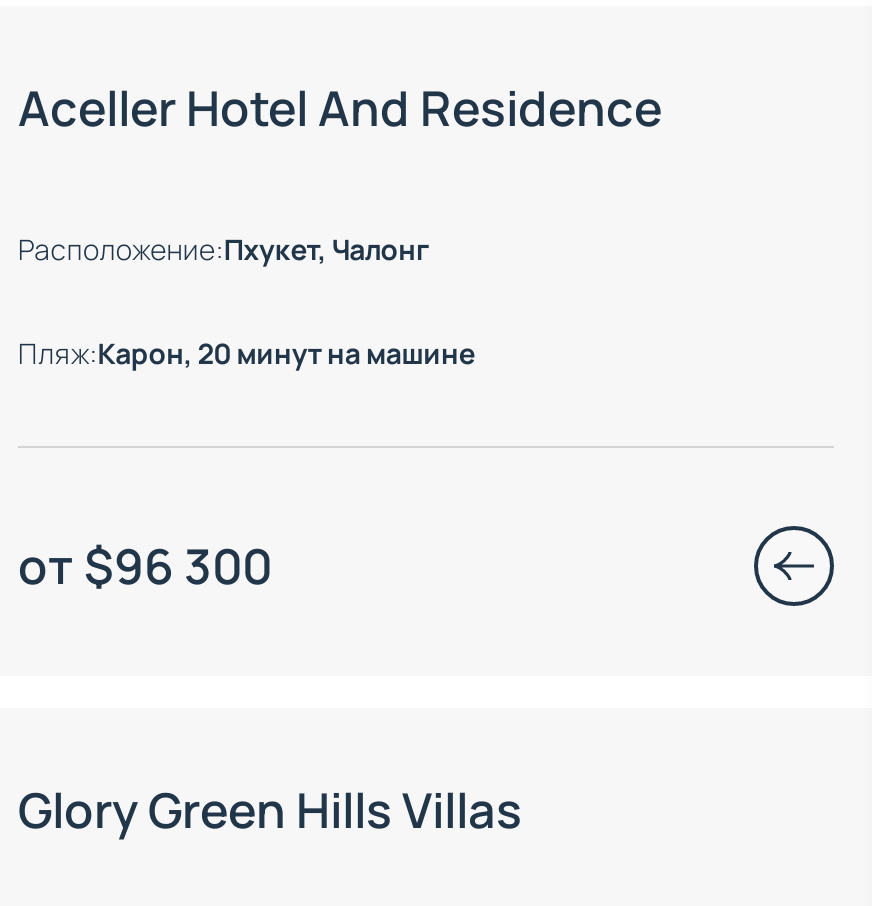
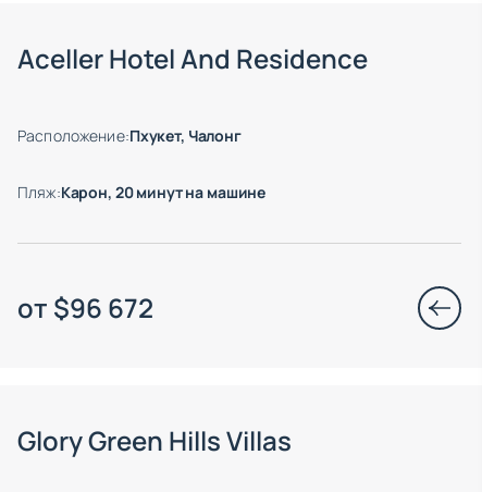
- от $96 300
+ от $96 672
